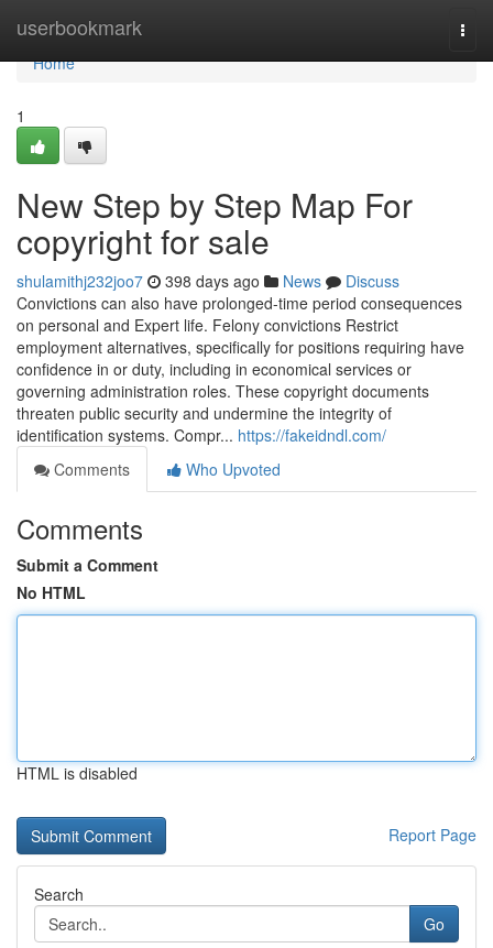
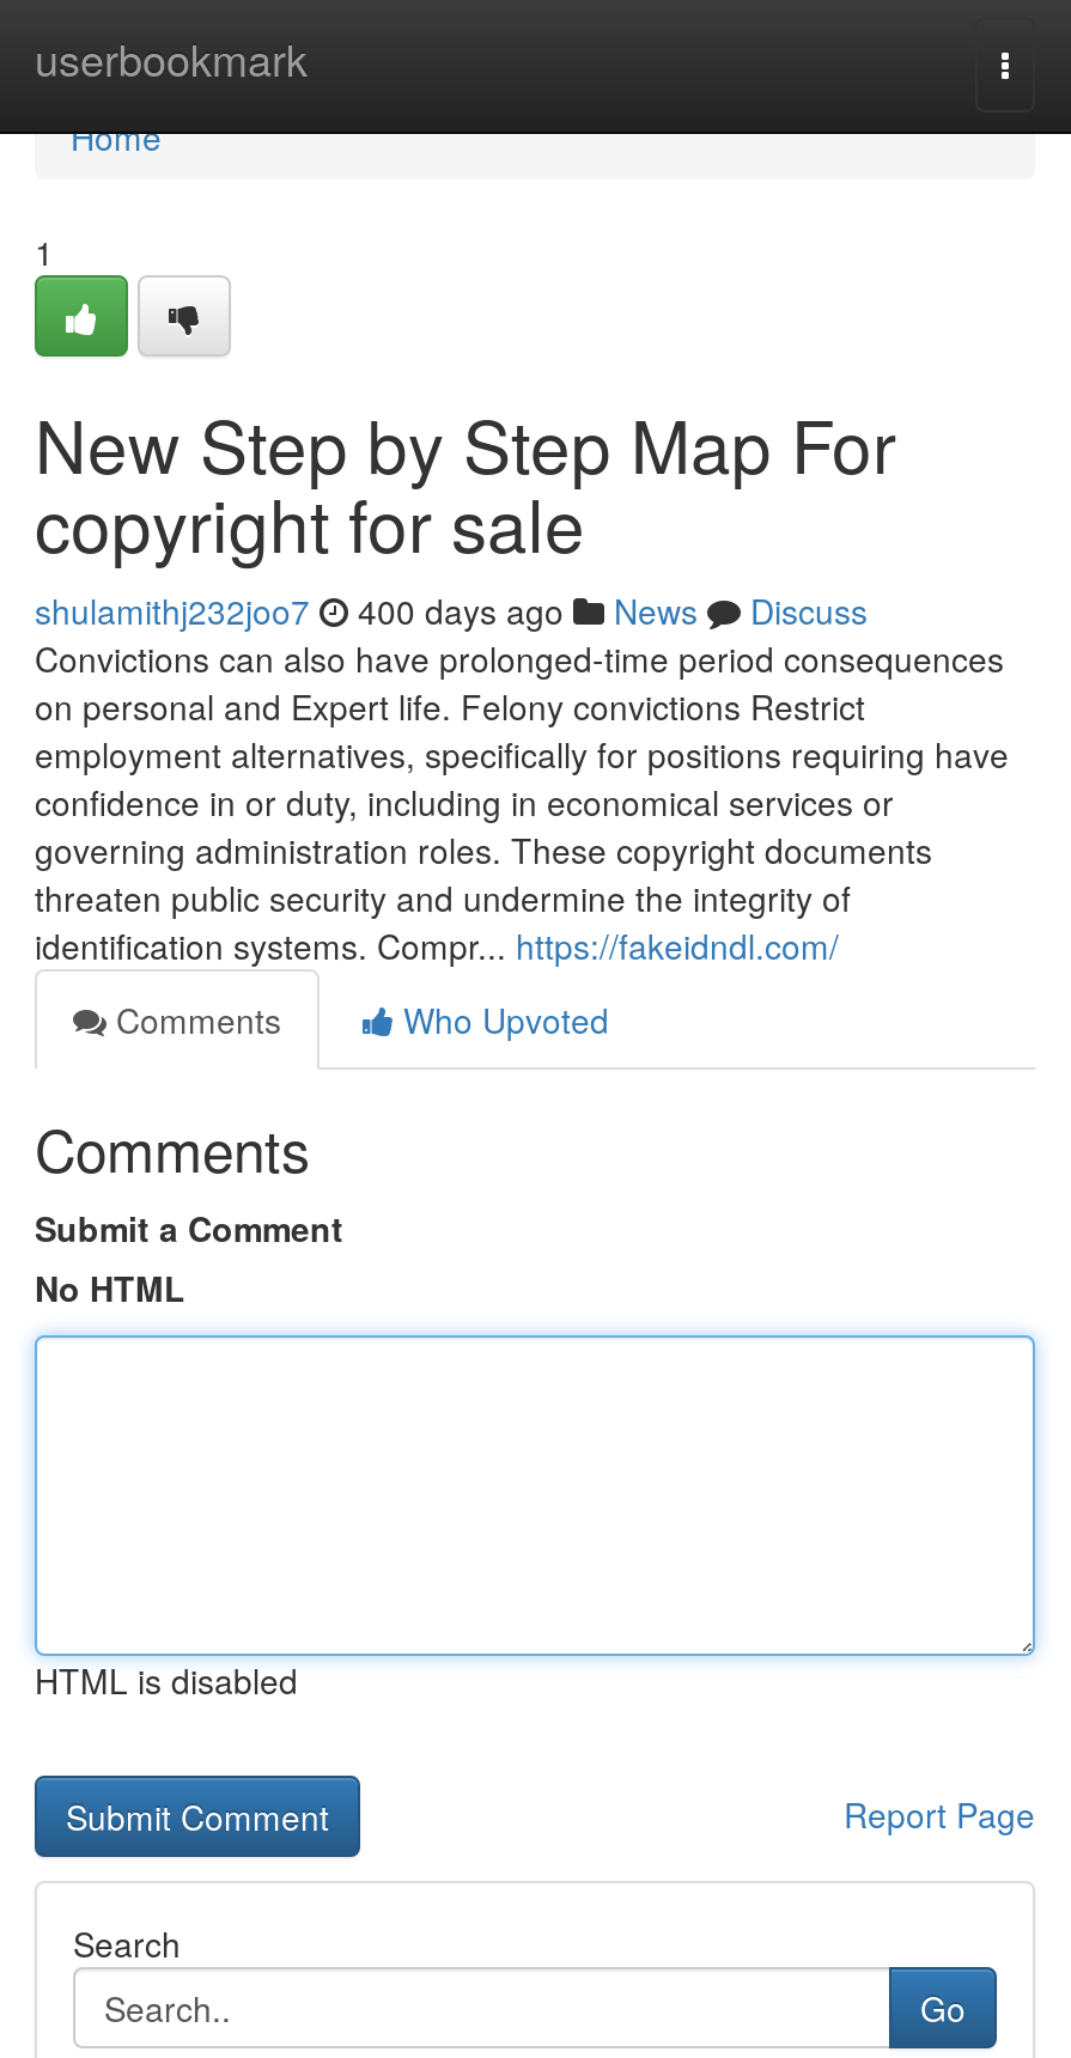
- shulamithj232joo7 398 days ago News Discuss
+ shulamithj232joo7 400 days ago News Discuss
